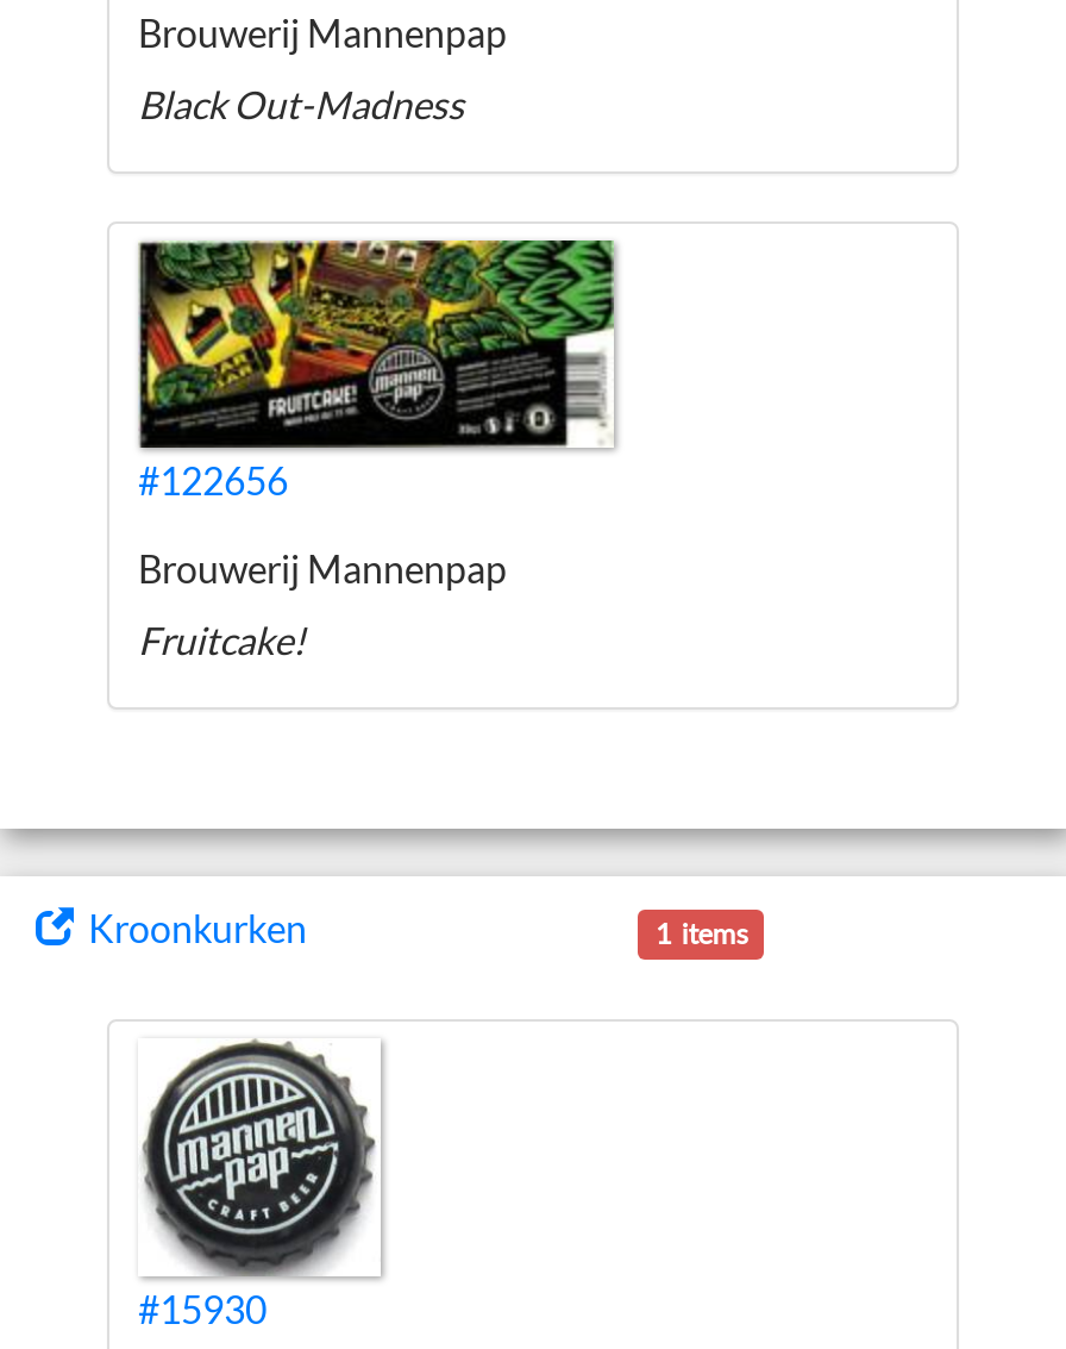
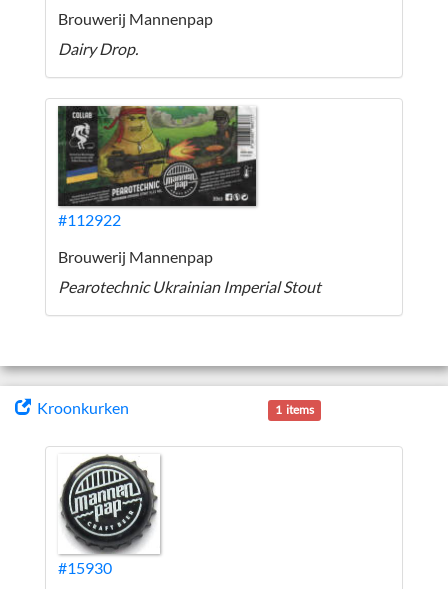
- Black Out-Madness
+ Dairy Drop.

- [image]
- #122656
+ [image]
+ #112922

- Fruitcake!
+ Pearotechnic Ukrainian Imperial Stout
